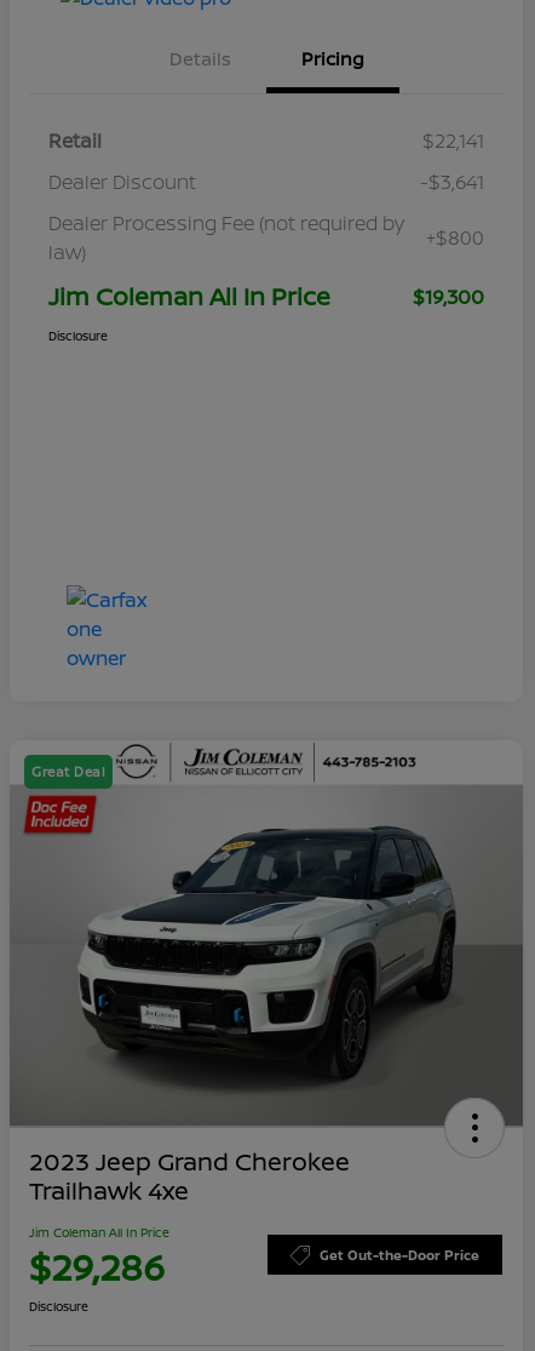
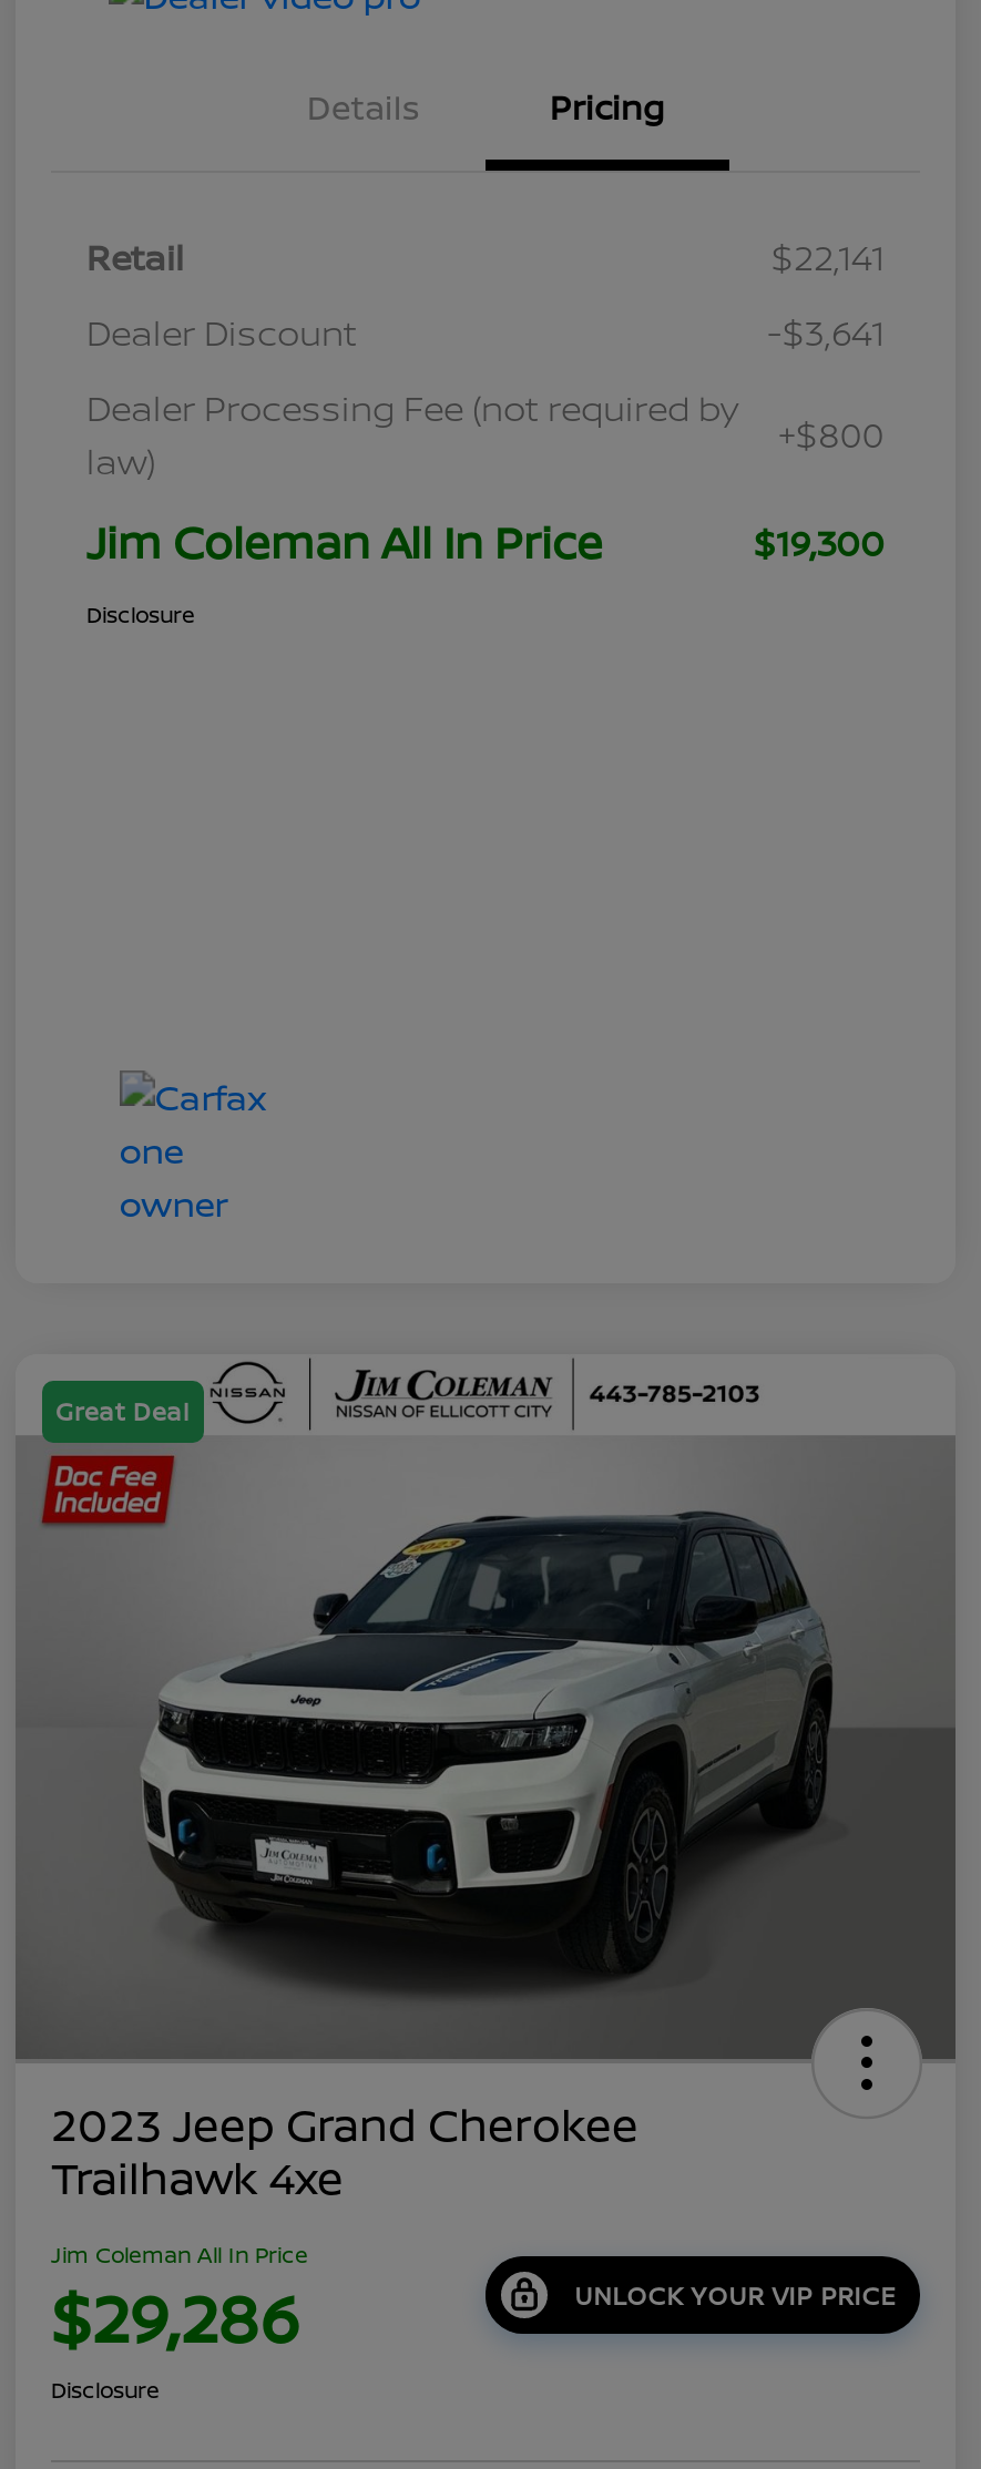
- Get Out-the-Door Price
+ UNLOCK YOUR VIP PRICE
